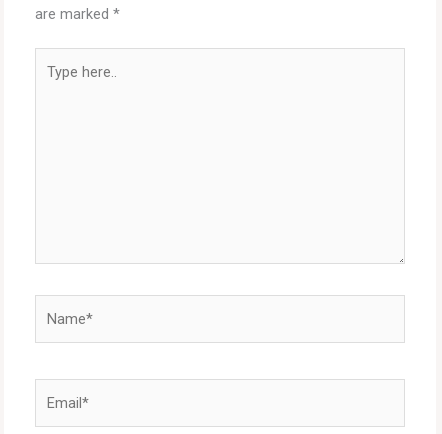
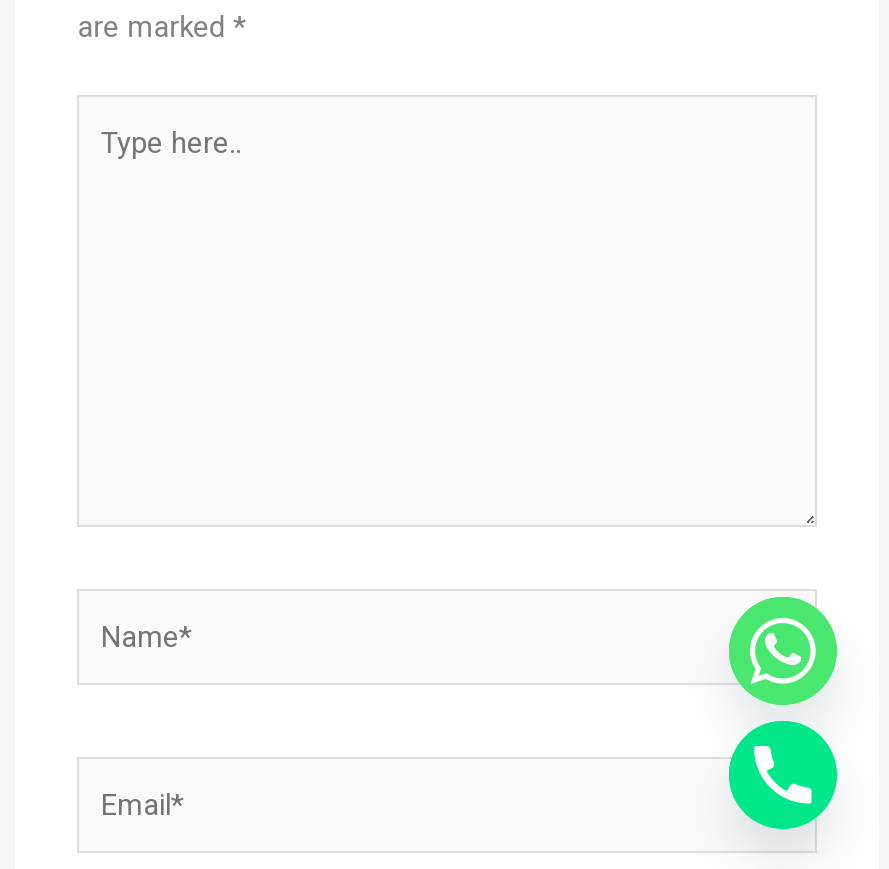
+ [image]
